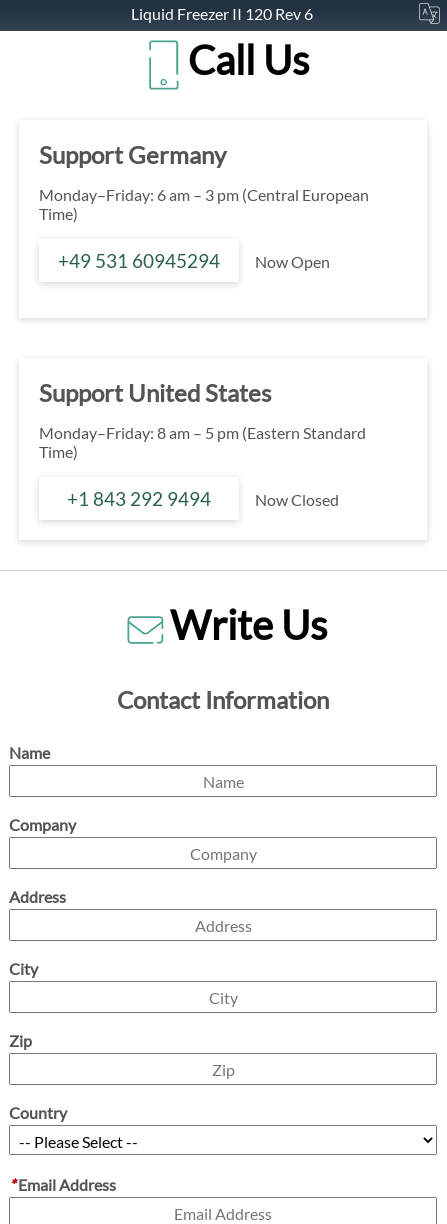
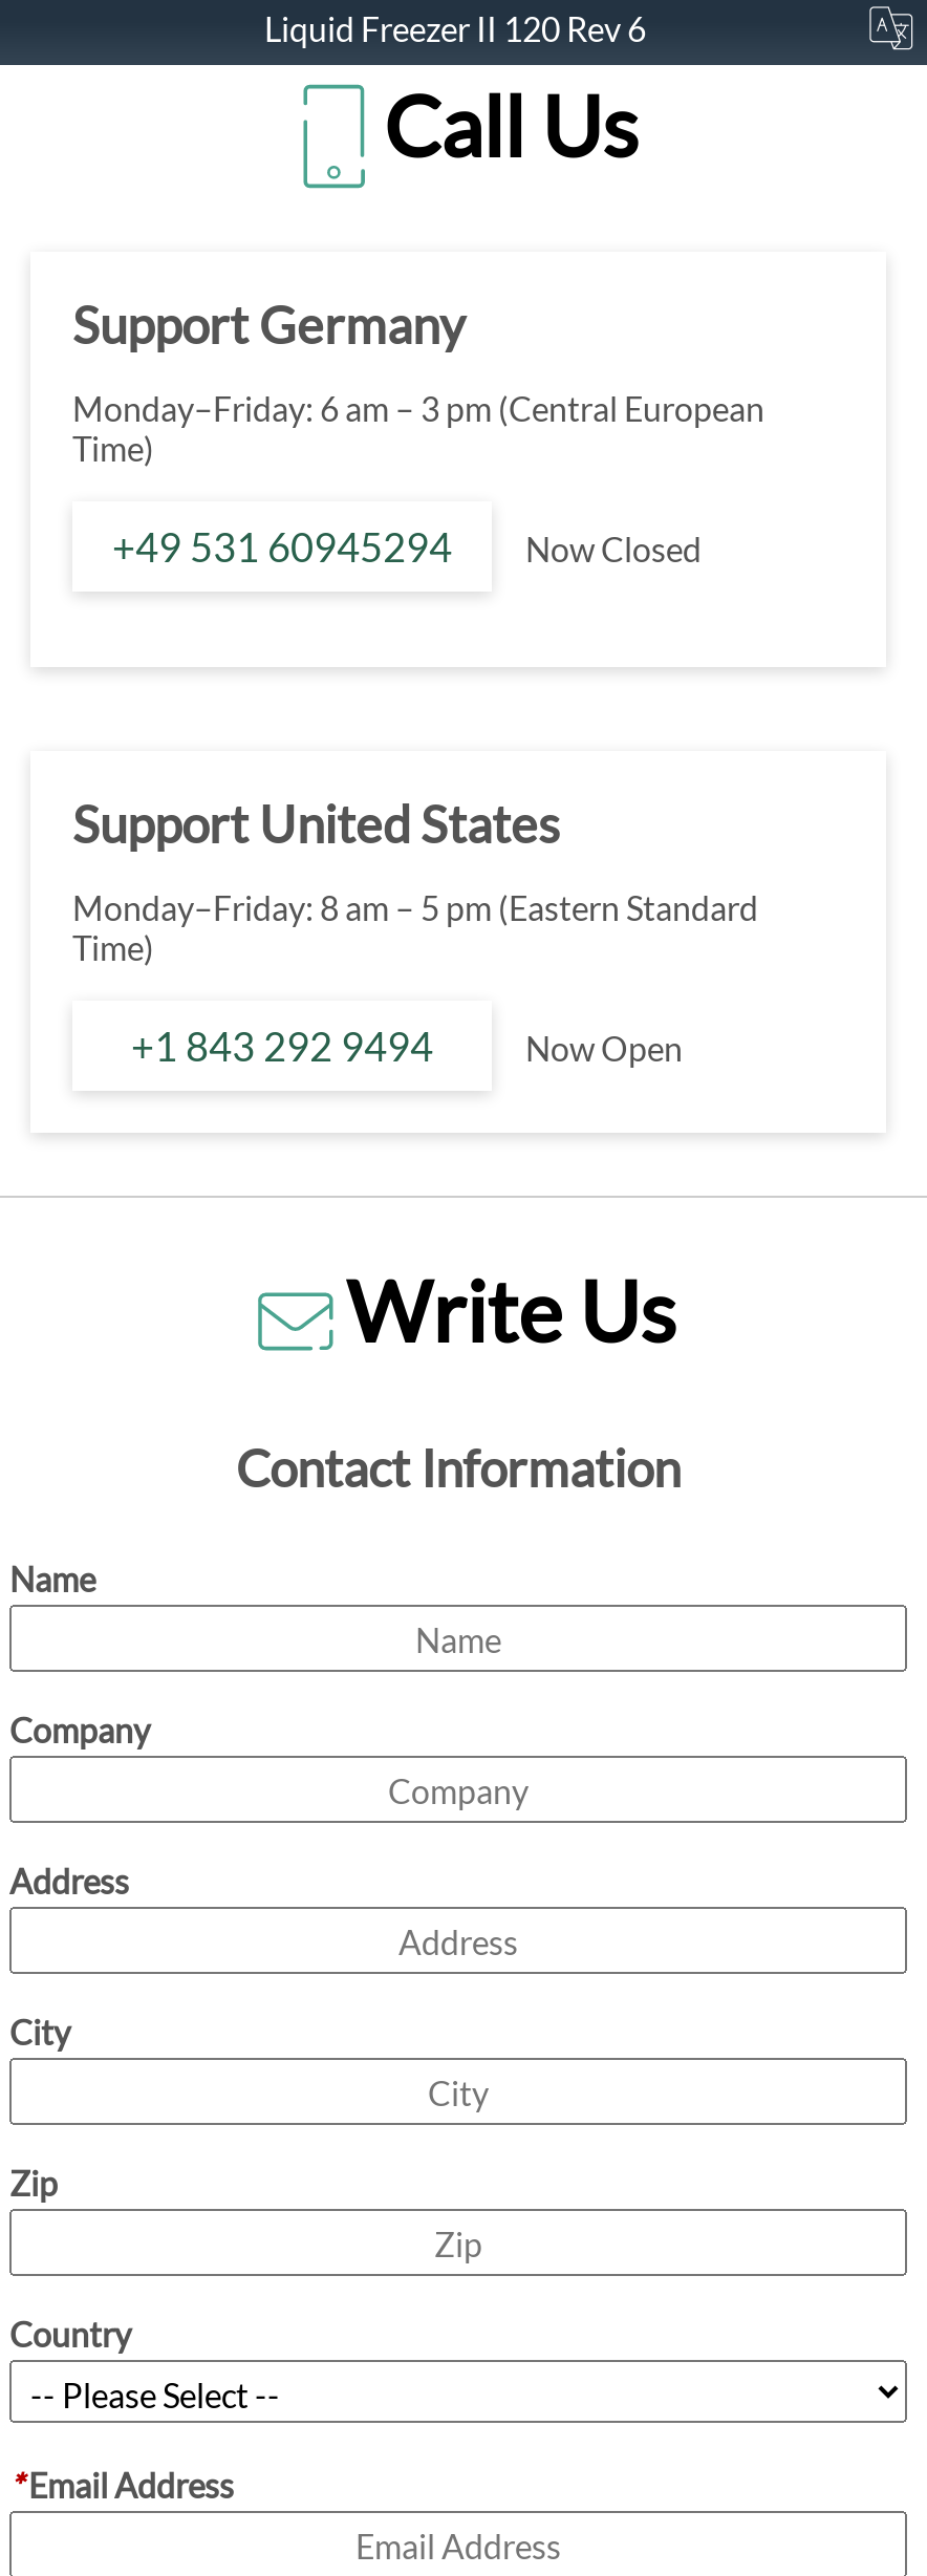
moved down: Now Open

moved up: Now Closed
